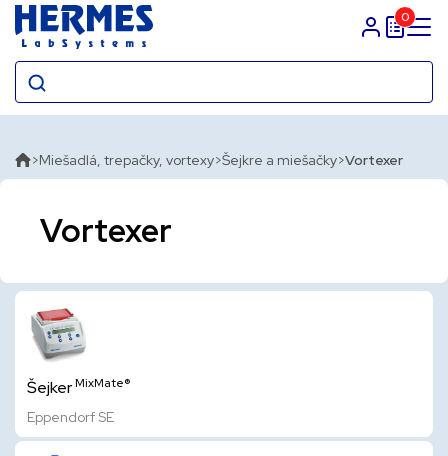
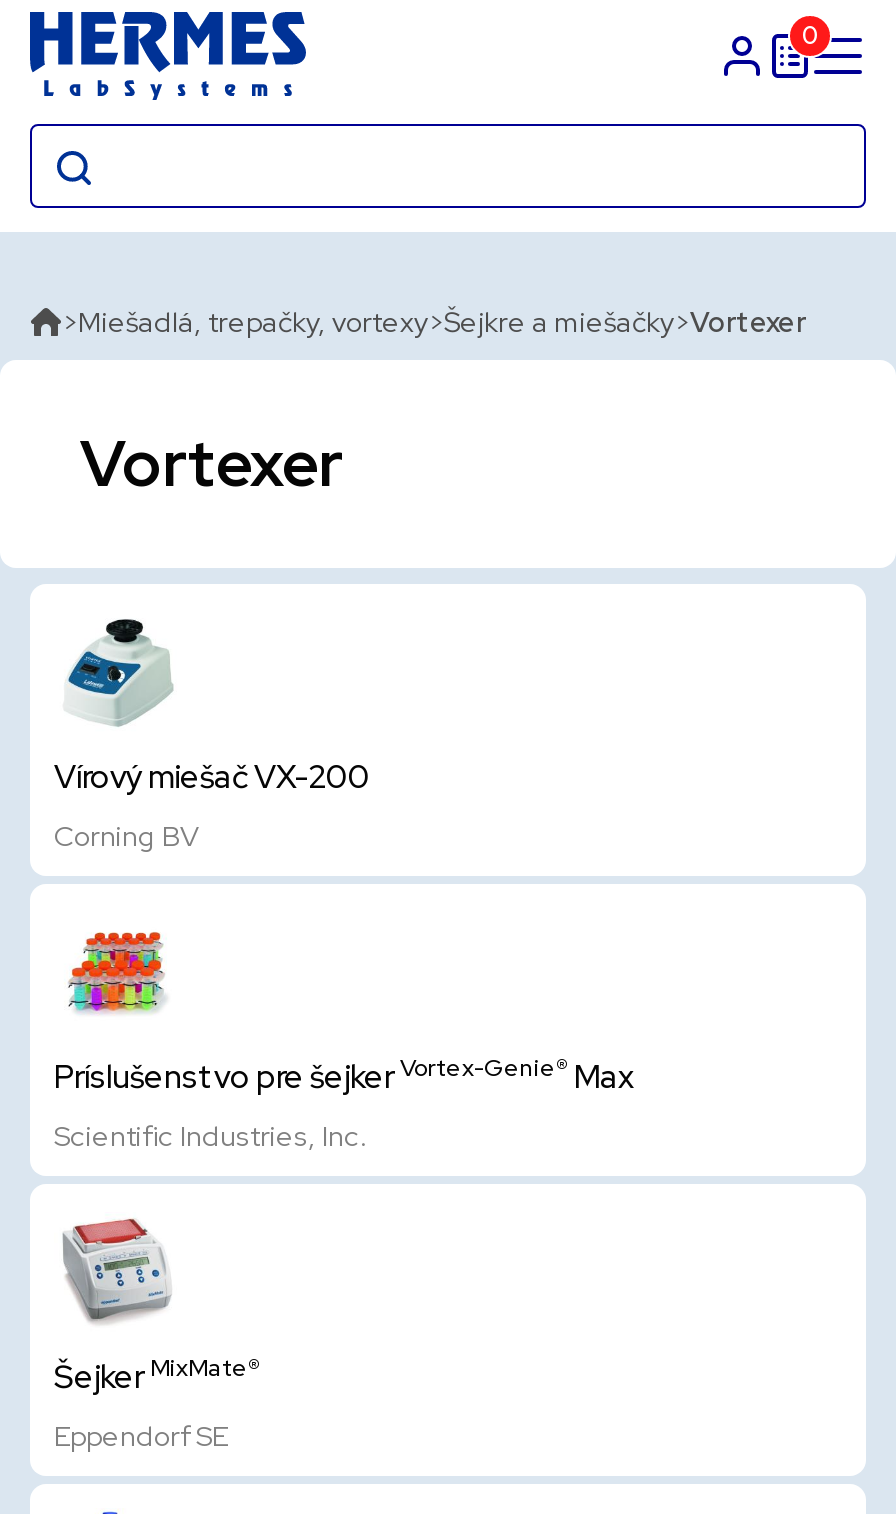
+ [image]
+ Vírový miešač VX-200
+ Corning BV

+ [image]
+ Príslušenstvo pre šejkerVortex-Genie® Max
+ Scientific Industries, Inc.
